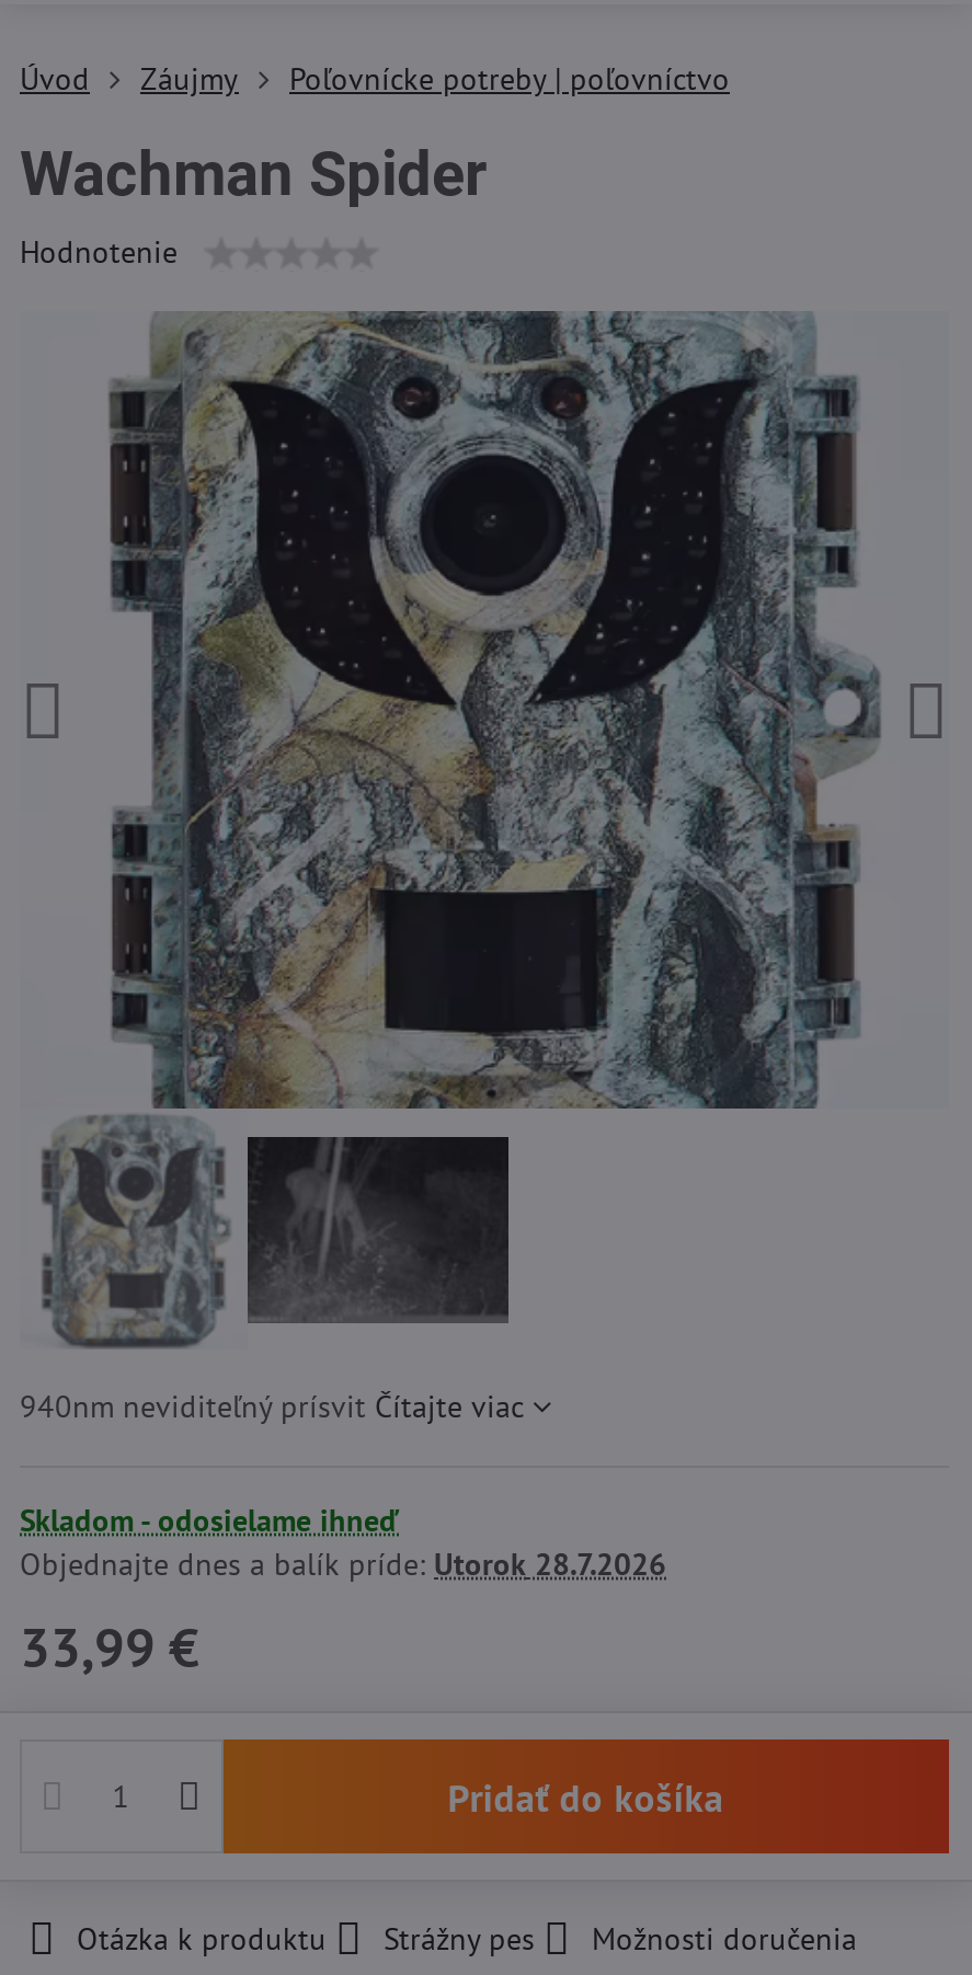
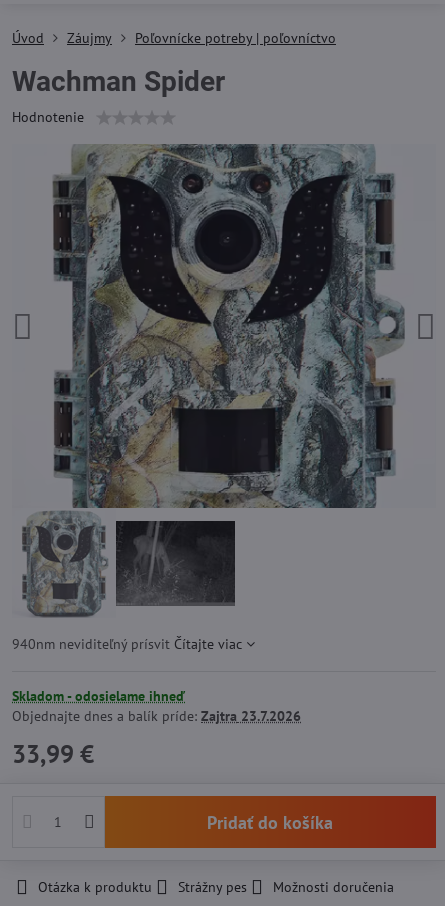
- Objednajte dnes a balík príde: Utorok 28.7.2026
+ Objednajte dnes a balík príde: Zajtra 23.7.2026
